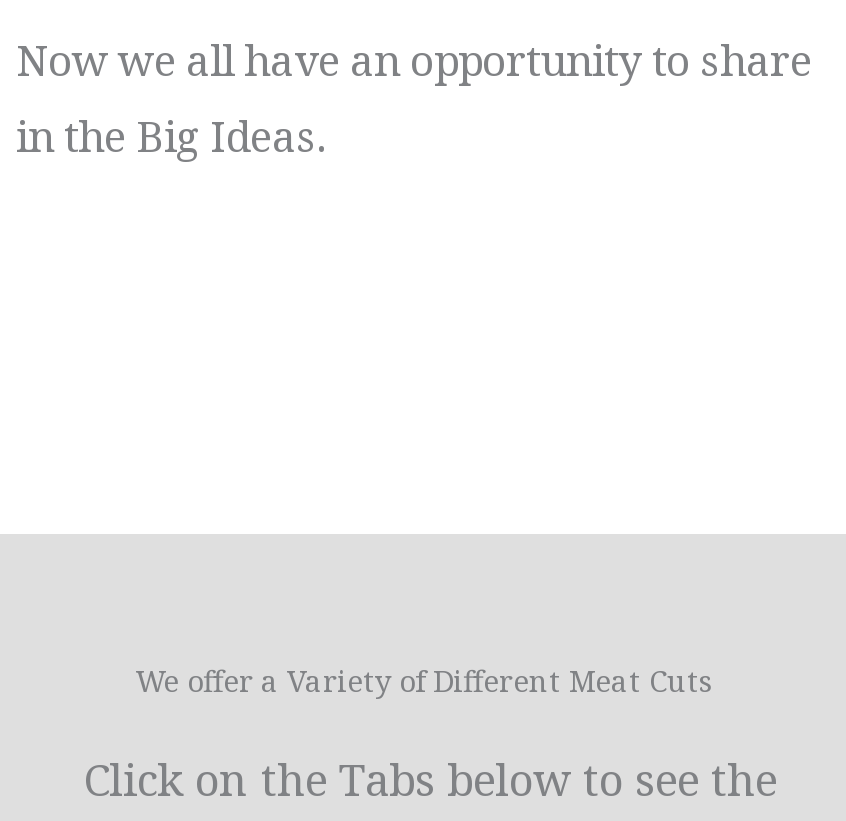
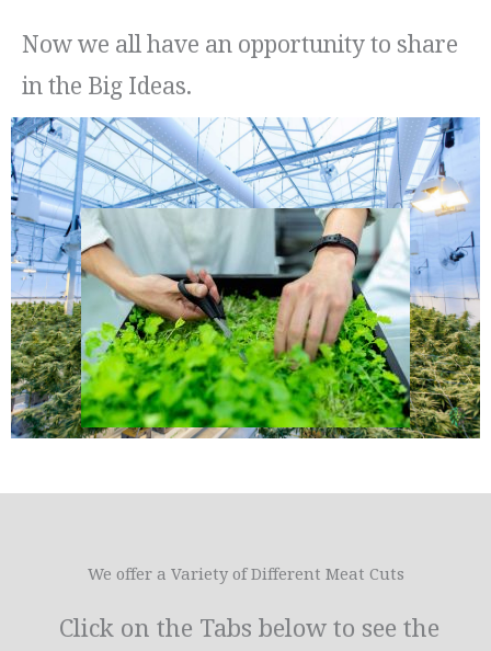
+ [image]
